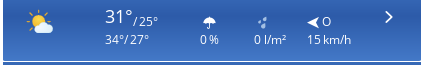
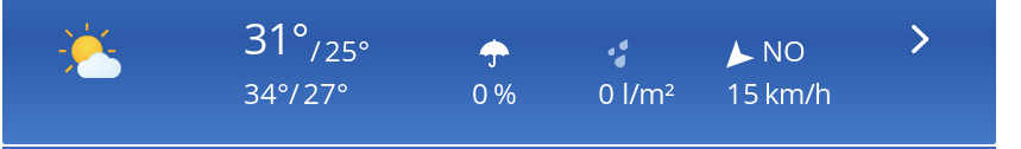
- O
+ NO
